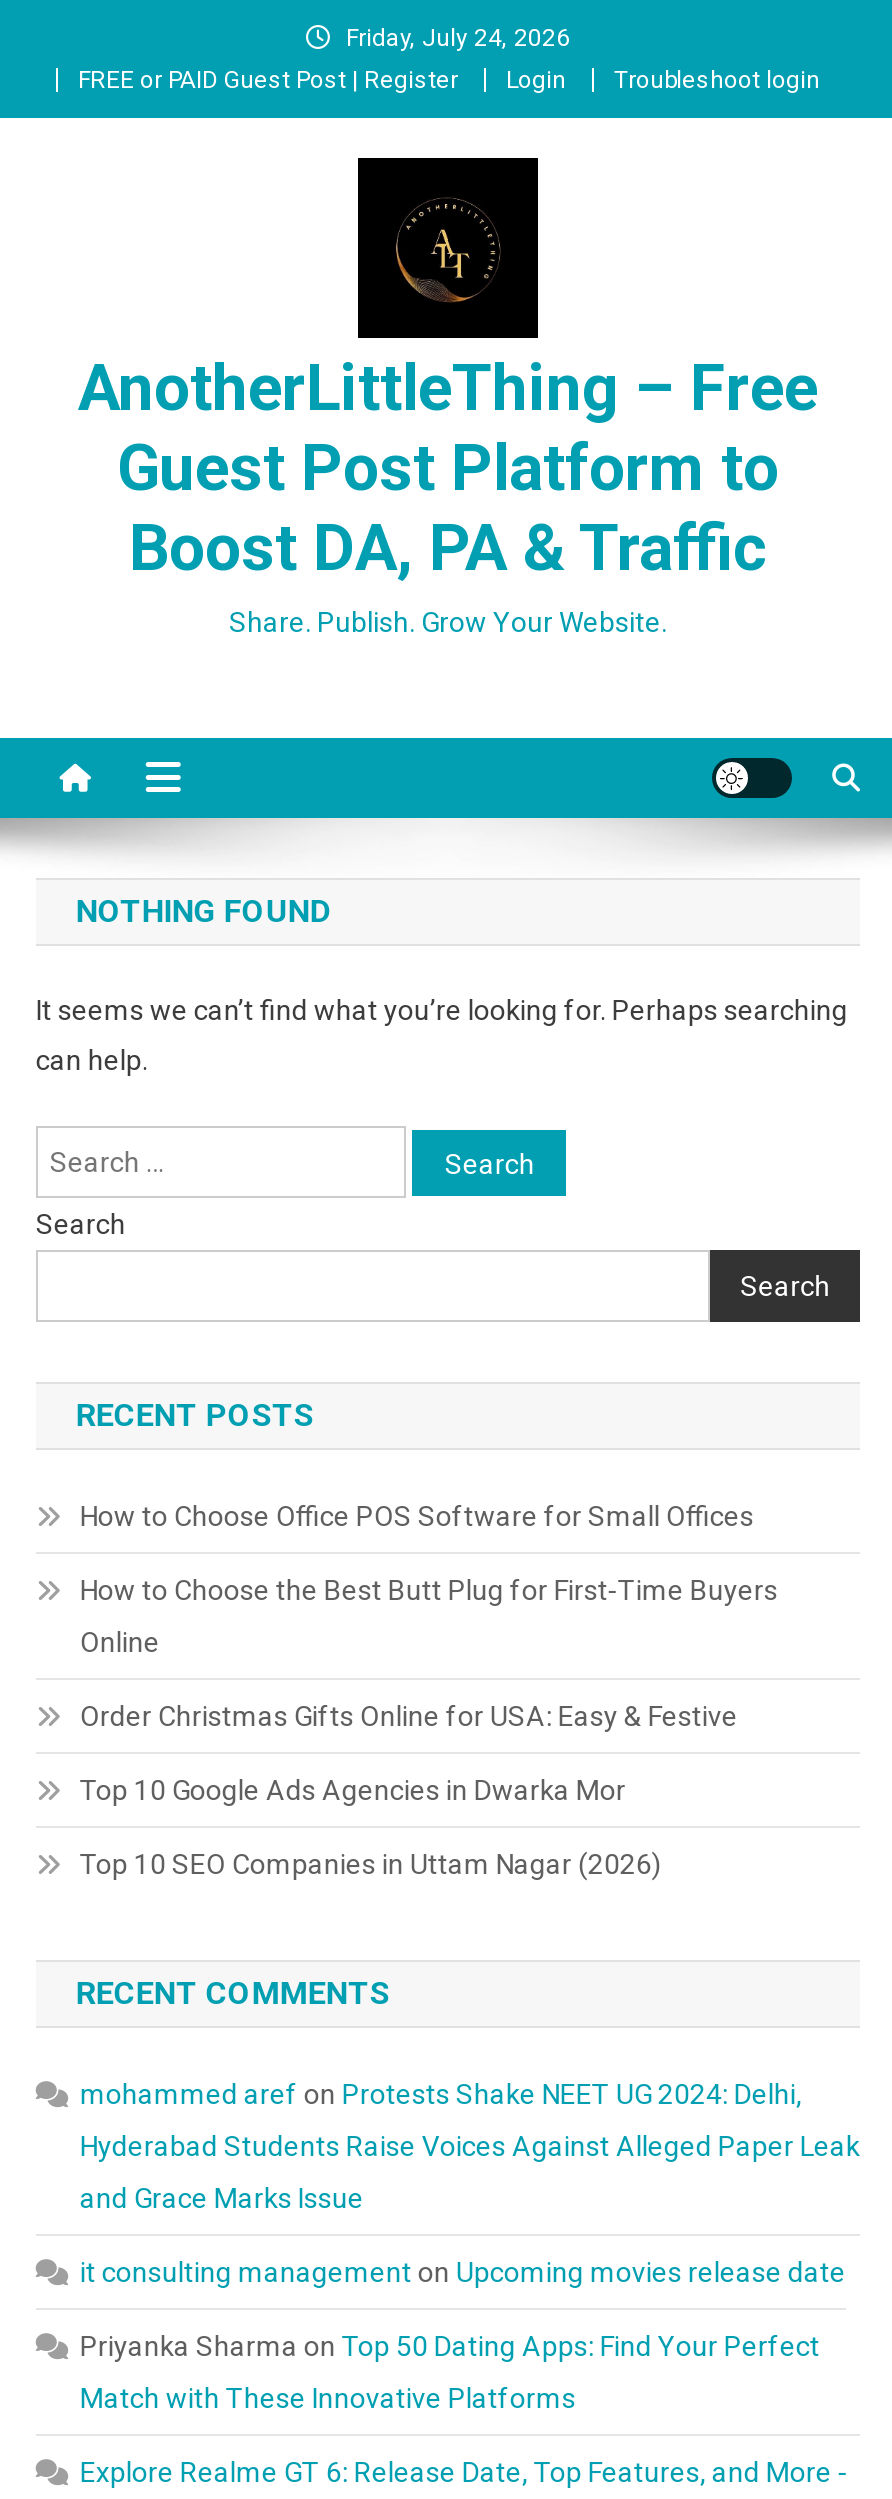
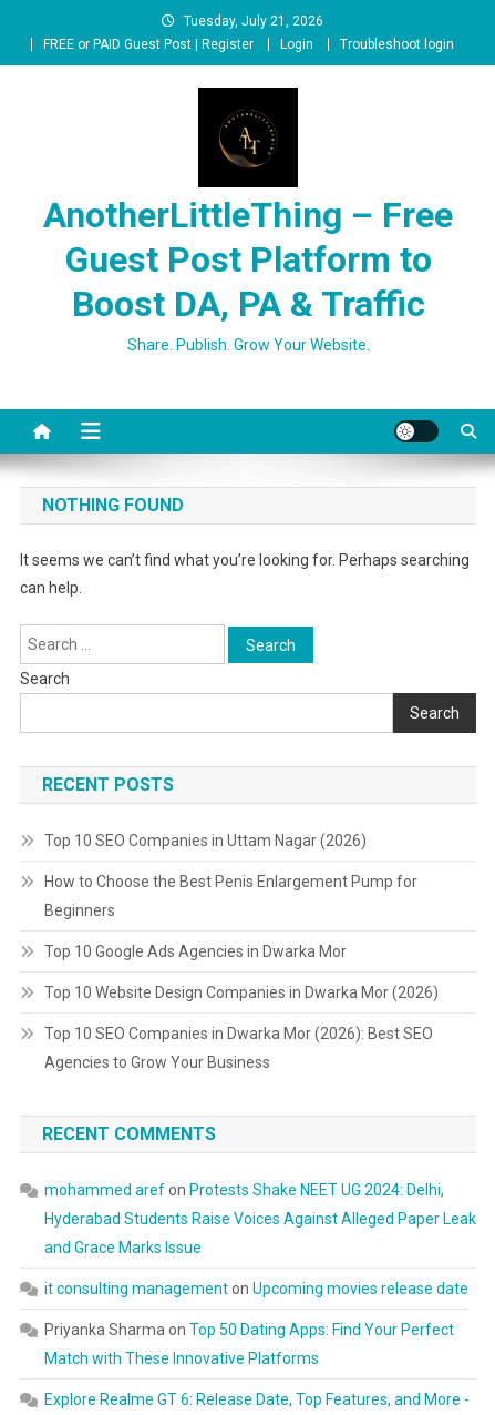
- Friday, July 24, 2026
+ Tuesday, July 21, 2026

- How to Choose Office POS Software for Small Offices
- How to Choose the Best Butt Plug for First-Time Buyers
- Online
- Order Christmas Gifts Online for USA: Easy & Festive

moved down: Top 10 Google Ads Agencies in Dwarka Mor

moved up: Top 10 SEO Companies in Uttam Nagar (2026)

+ How to Choose the Best Penis Enlargement Pump for
+ Beginners
+ Top 10 Website Design Companies in Dwarka Mor (2026)
+ Top 10 SEO Companies in Dwarka Mor (2026): Best SEO
+ Agencies to Grow Your Business
